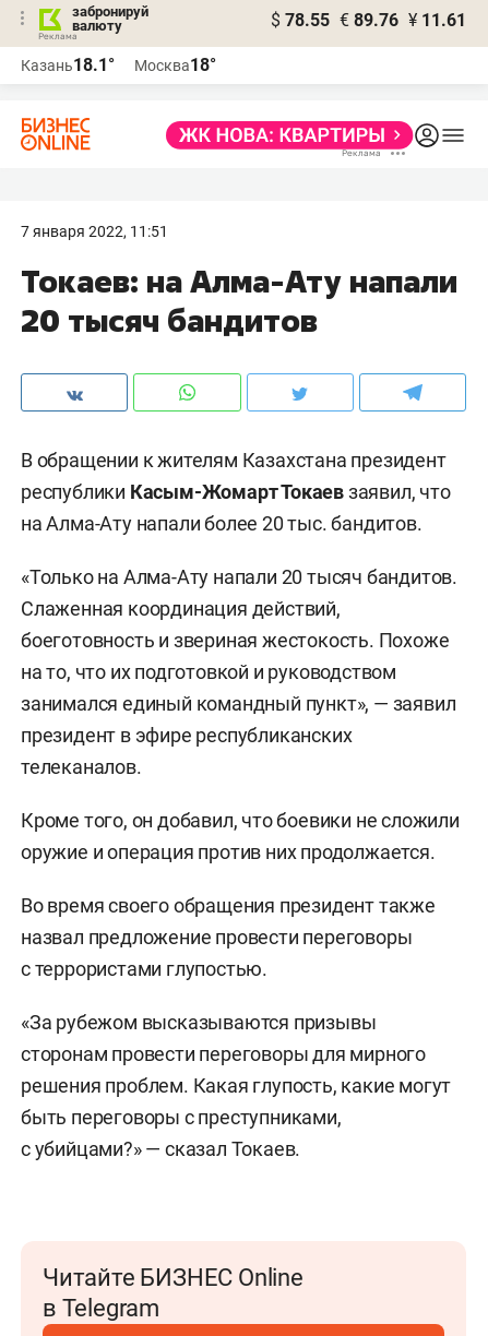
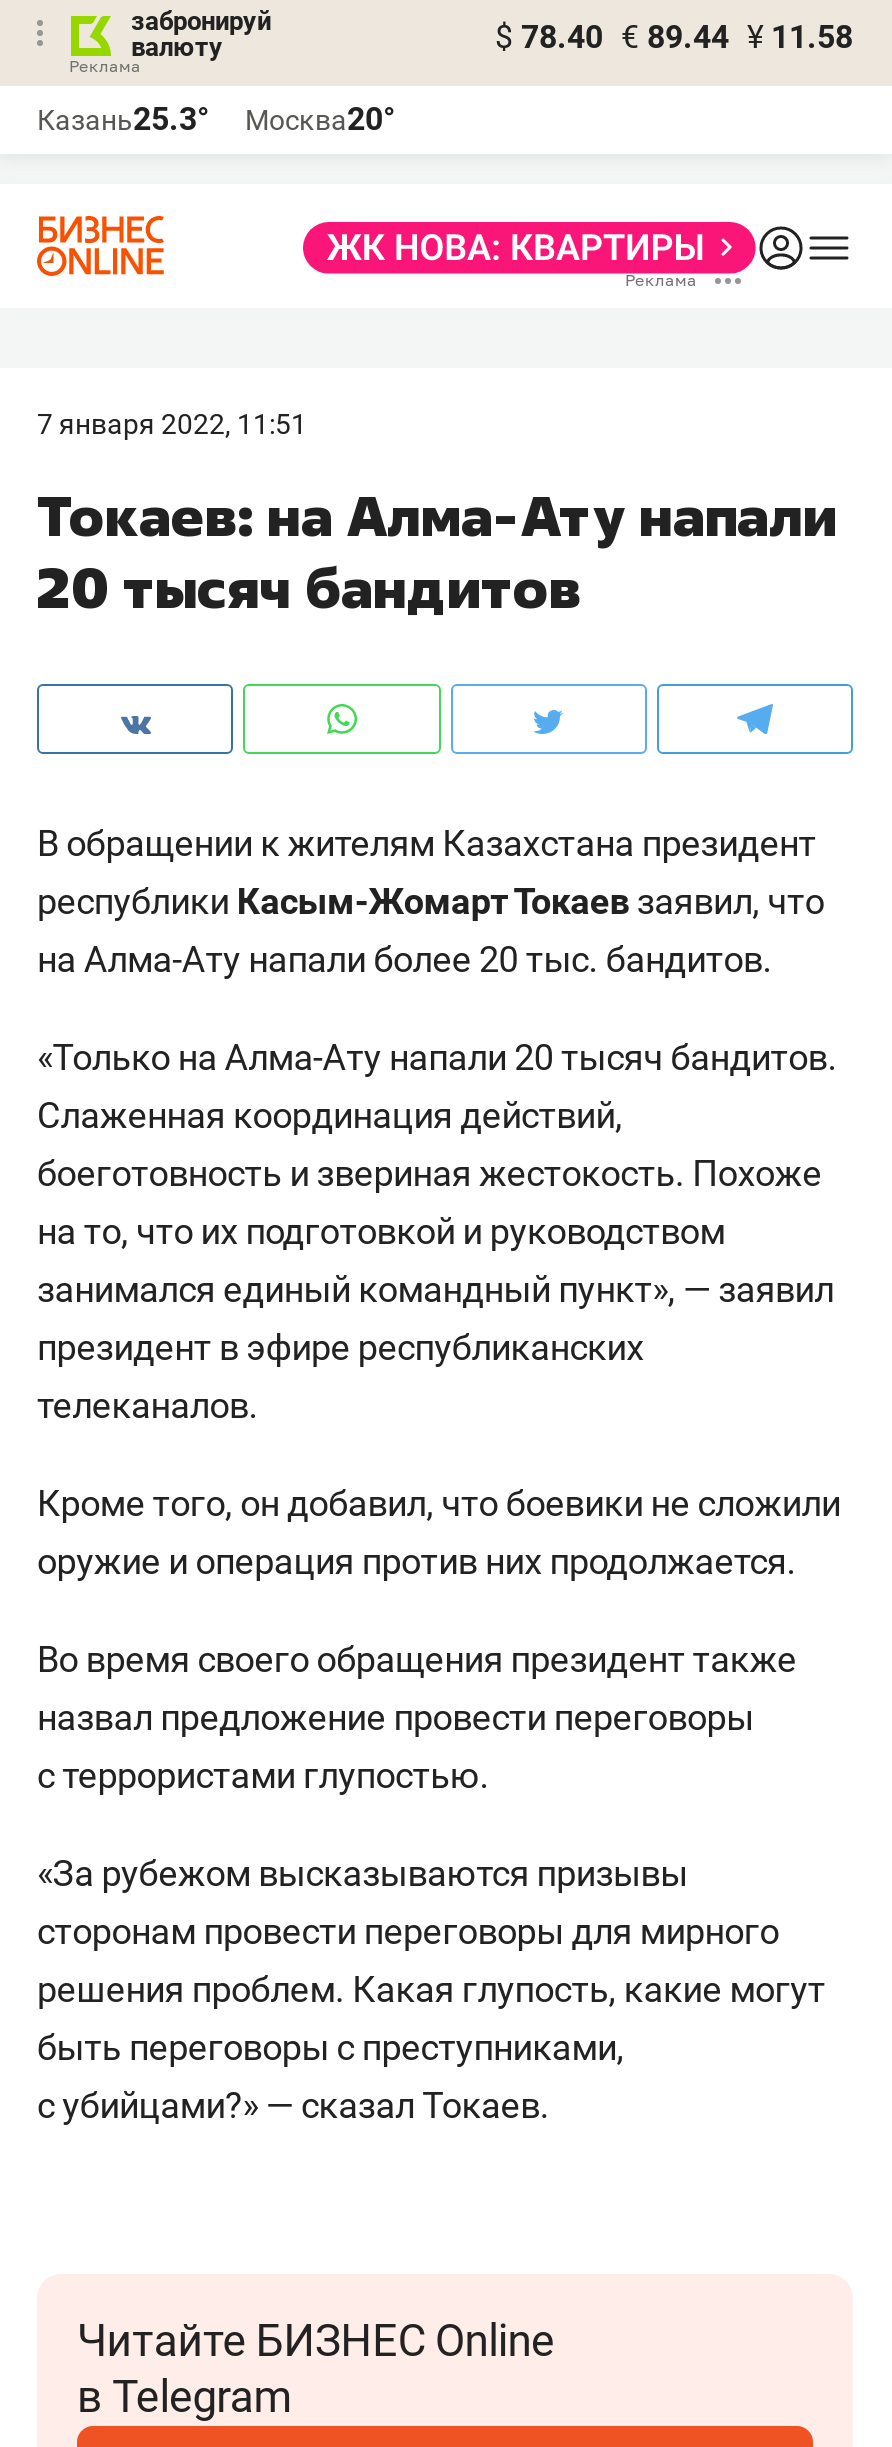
- $ 78.55 € 89.76 ¥ 11.61
+ $ 78.40 € 89.44 ¥ 11.58

- Казань18.1°
+ Казань25.3°

- Москва18°
+ Москва20°
